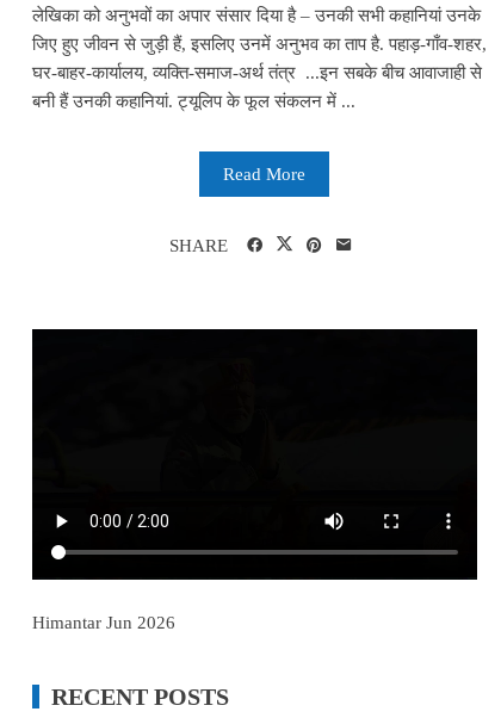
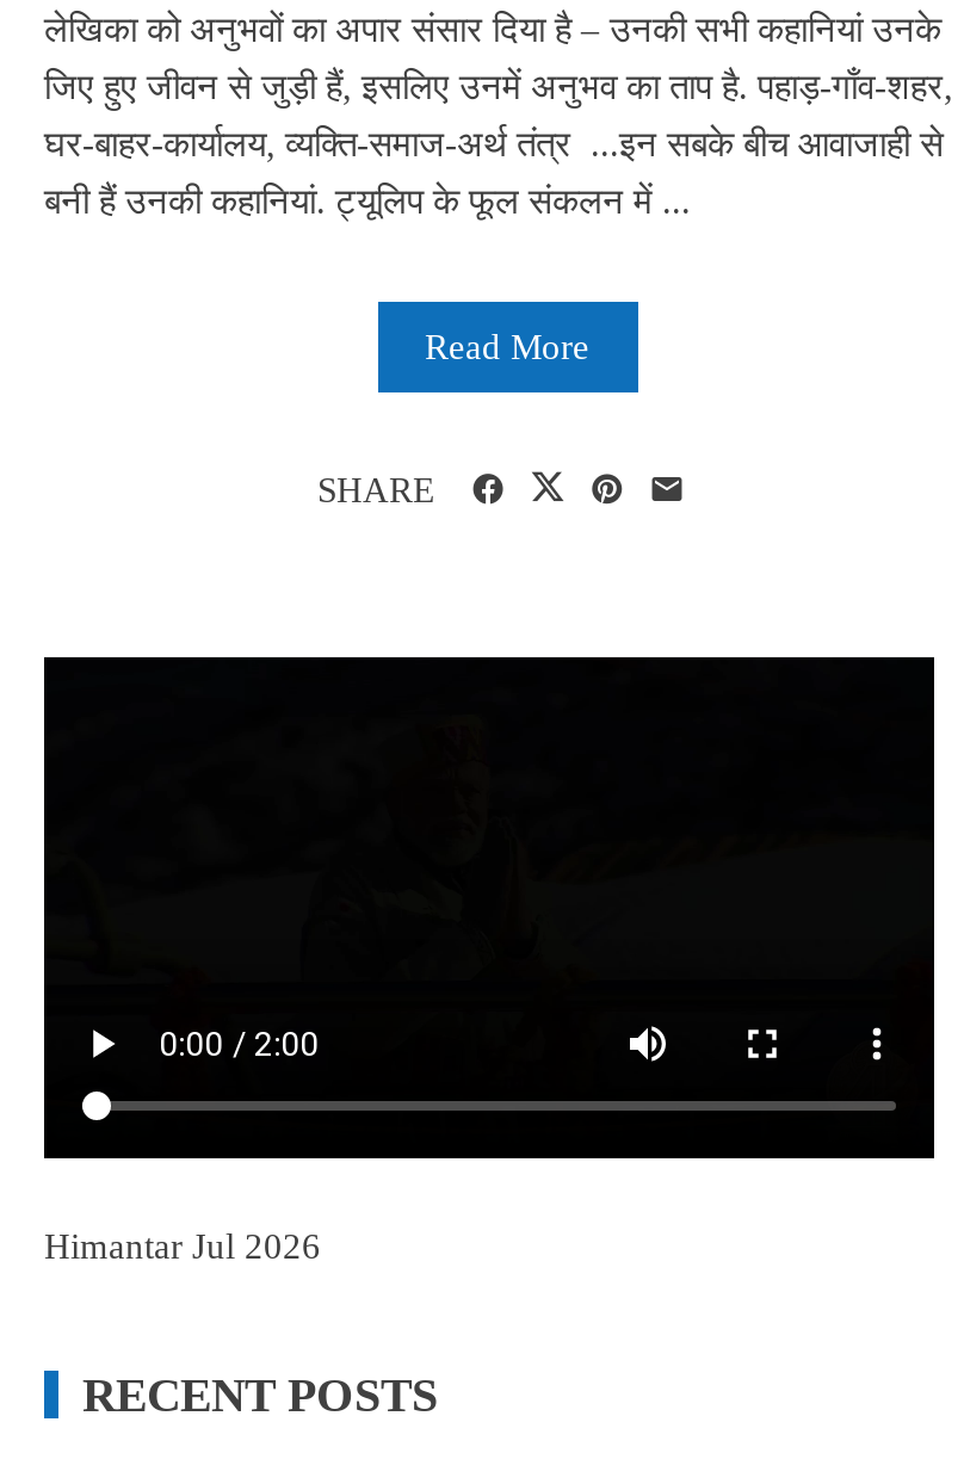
- Himantar Jun 2026
+ Himantar Jul 2026
